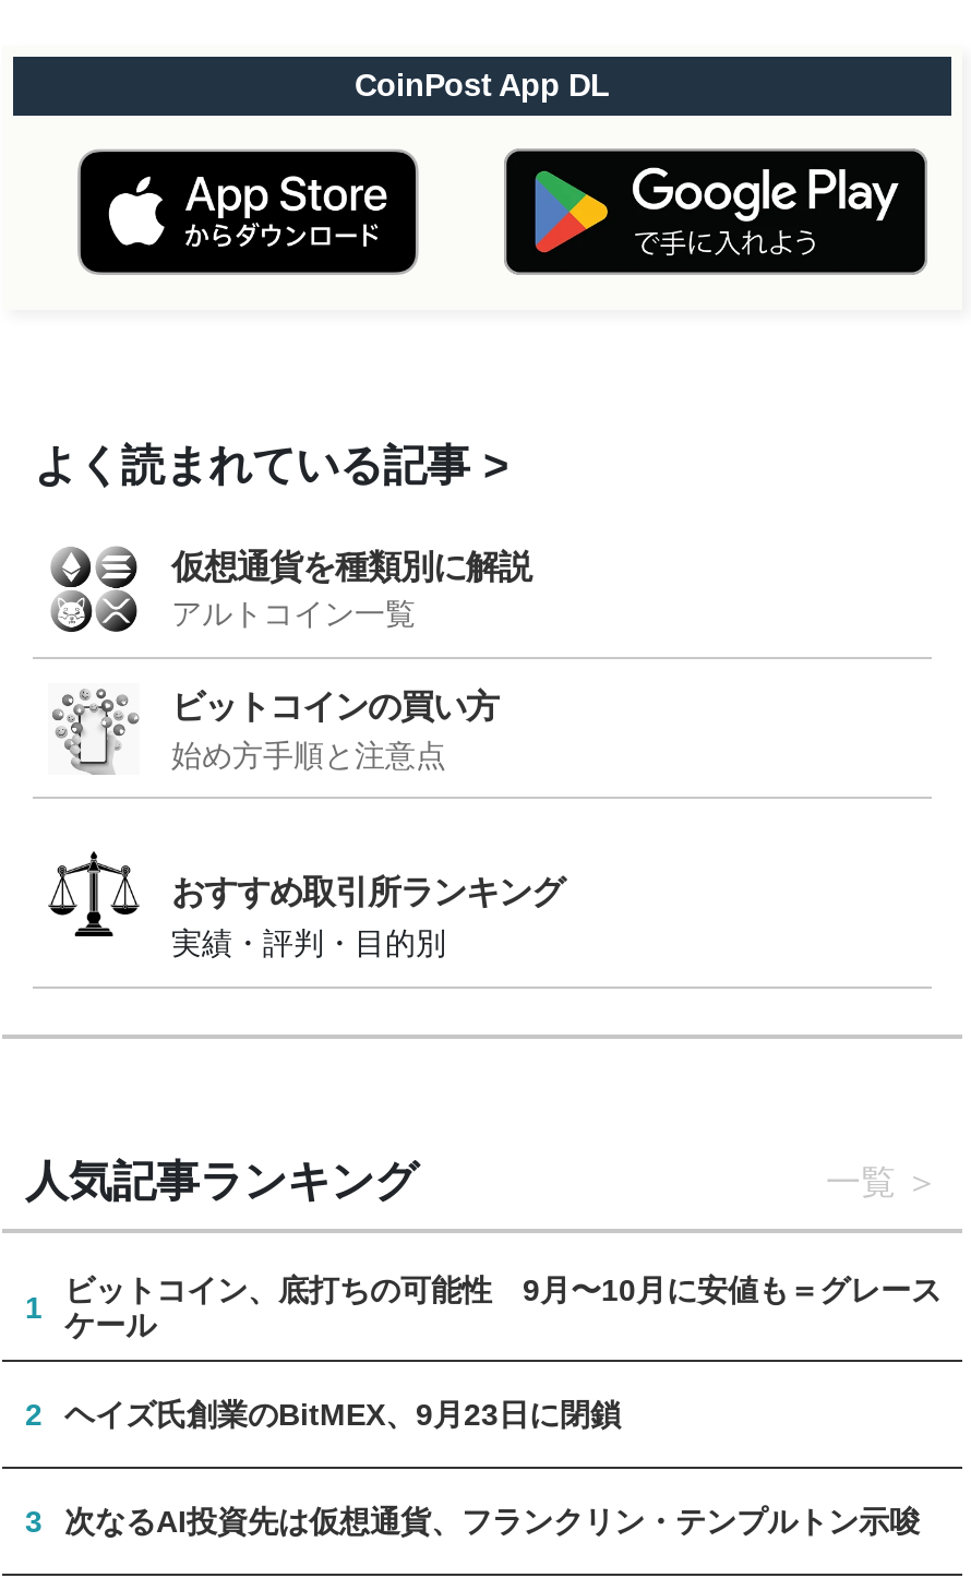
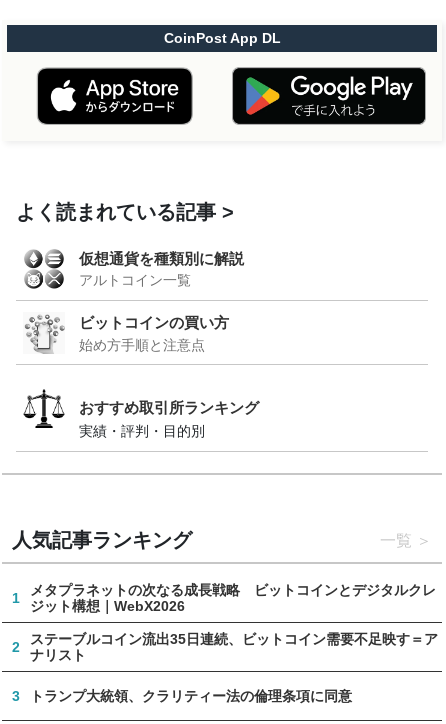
- ビットコイン、底打ちの可能性 9月〜10月に安値も＝グレース
- ケール
+ メタプラネットの次なる成長戦略 ビットコインとデジタルクレ
+ ジット構想｜WebX2026

- ヘイズ氏創業のBitMEX、9月23日に閉鎖
+ ステーブルコイン流出35日連続、ビットコイン需要不足映す＝ア
+ ナリスト

- 次なるAI投資先は仮想通貨、フランクリン・テンプルトン示唆
+ トランプ大統領、クラリティー法の倫理条項に同意
